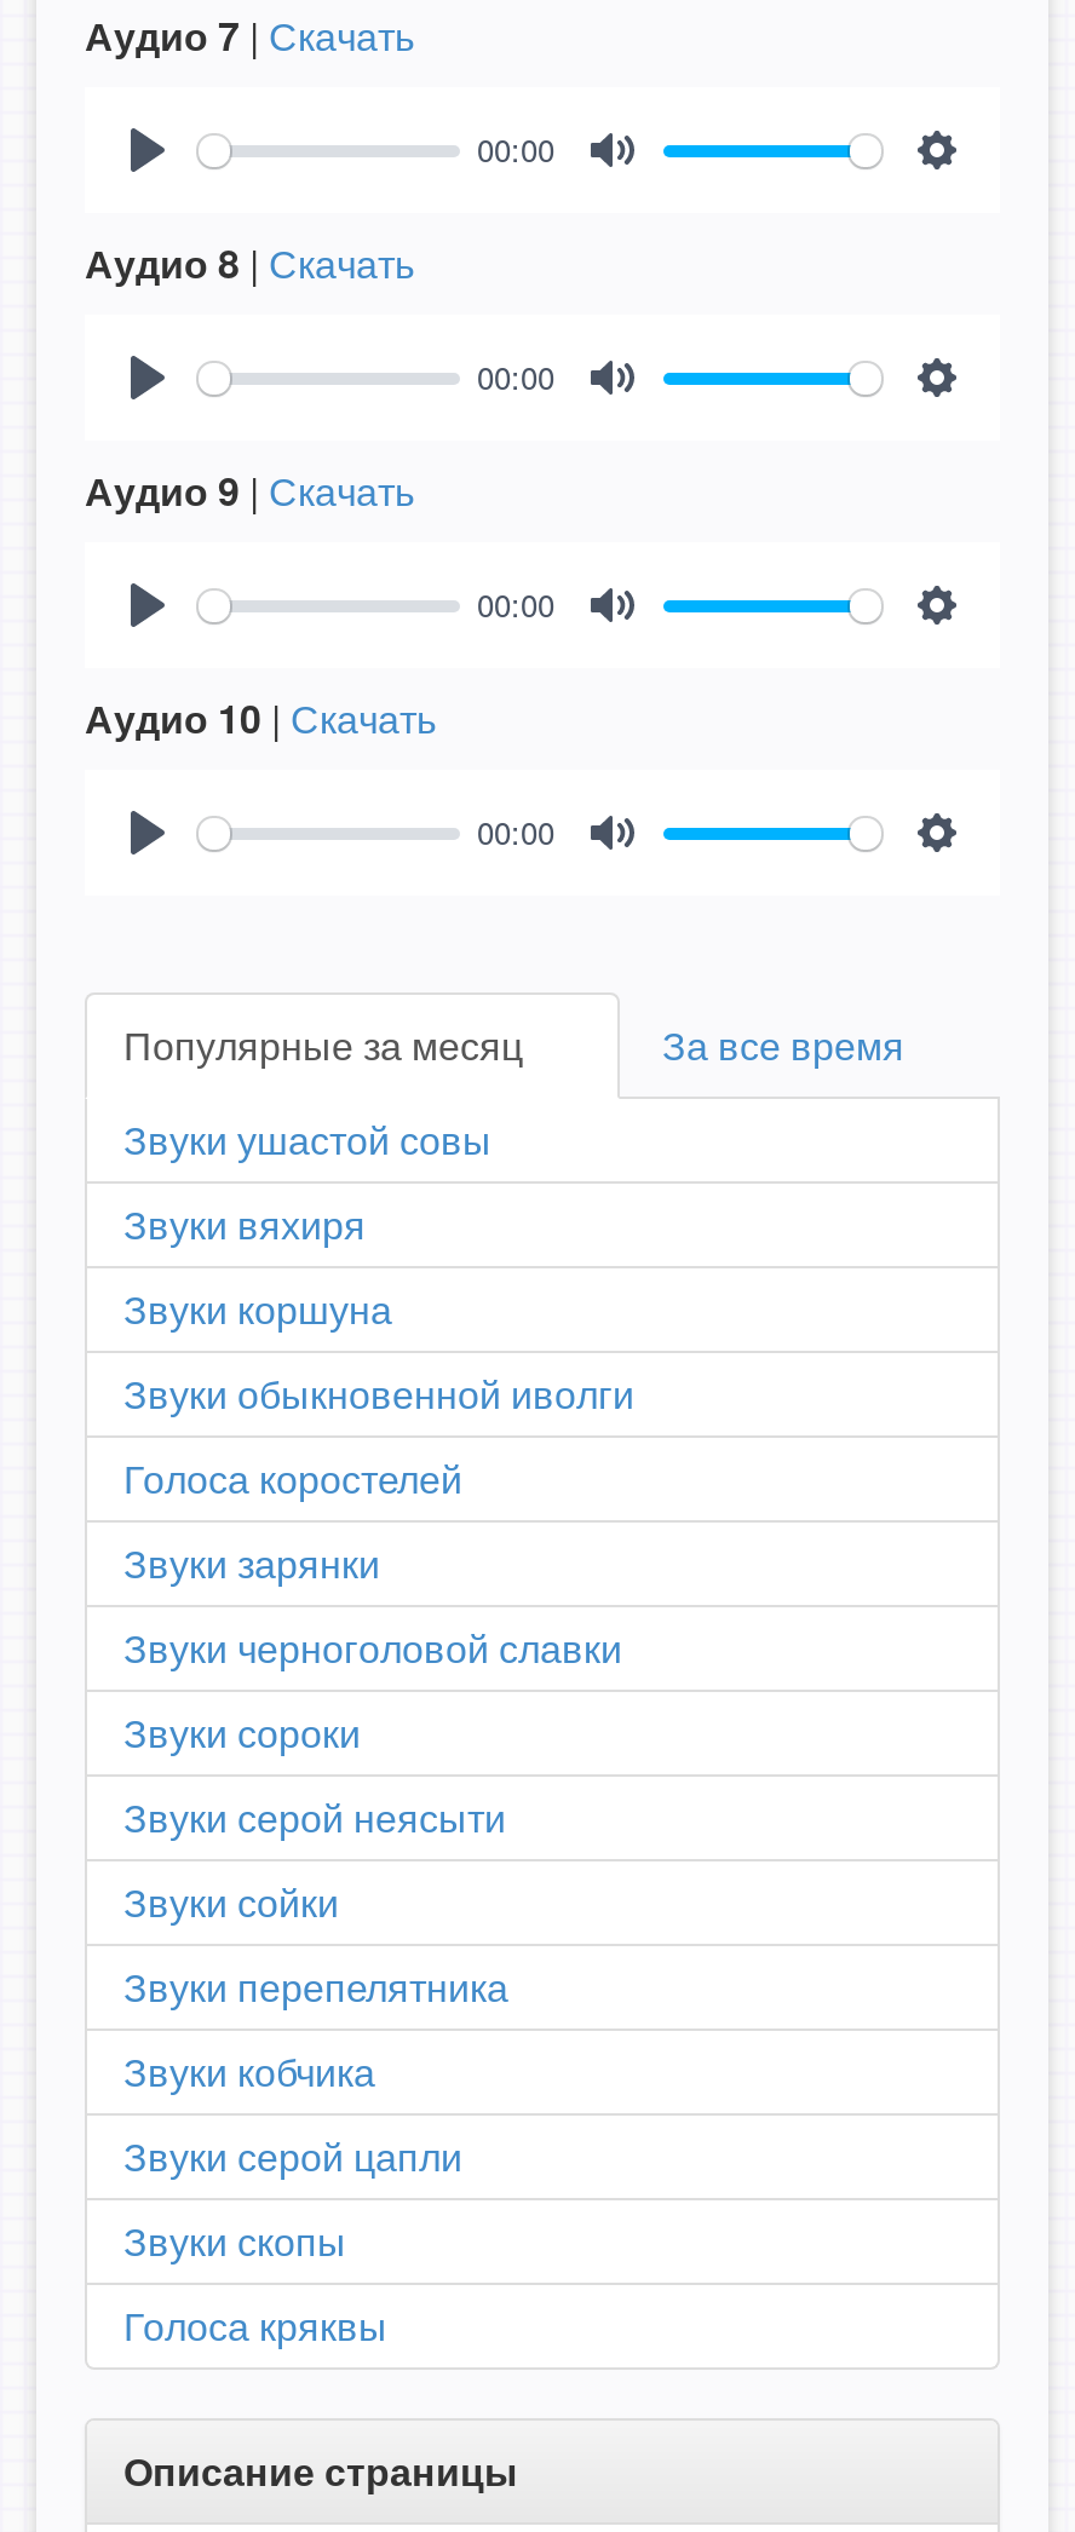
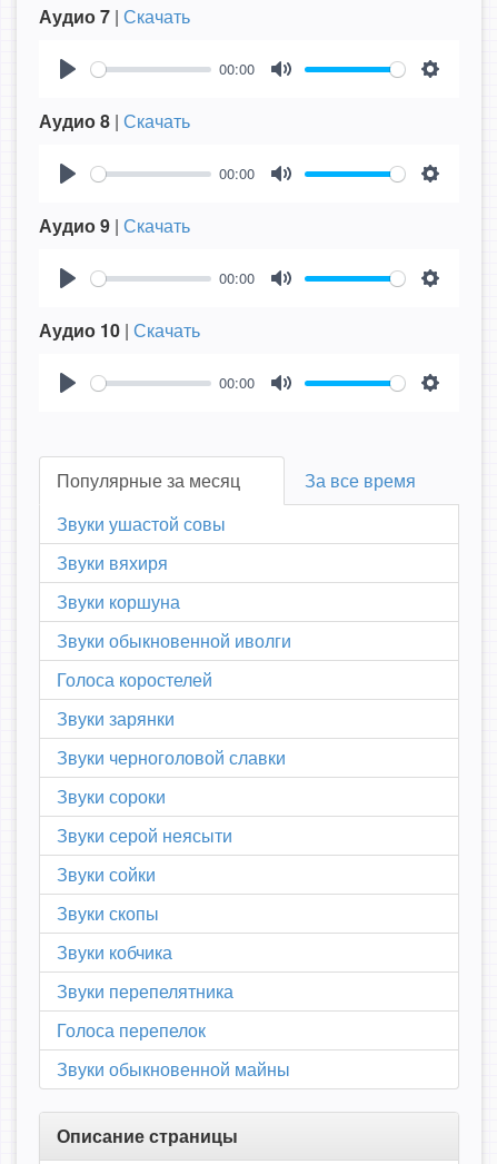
moved down: Звуки кобчика | Звуки перепелятника

- Звуки серой цапли

moved up: Звуки скопы

- Голоса кряквы
+ Голоса перепелок
+ Звуки обыкновенной майны
